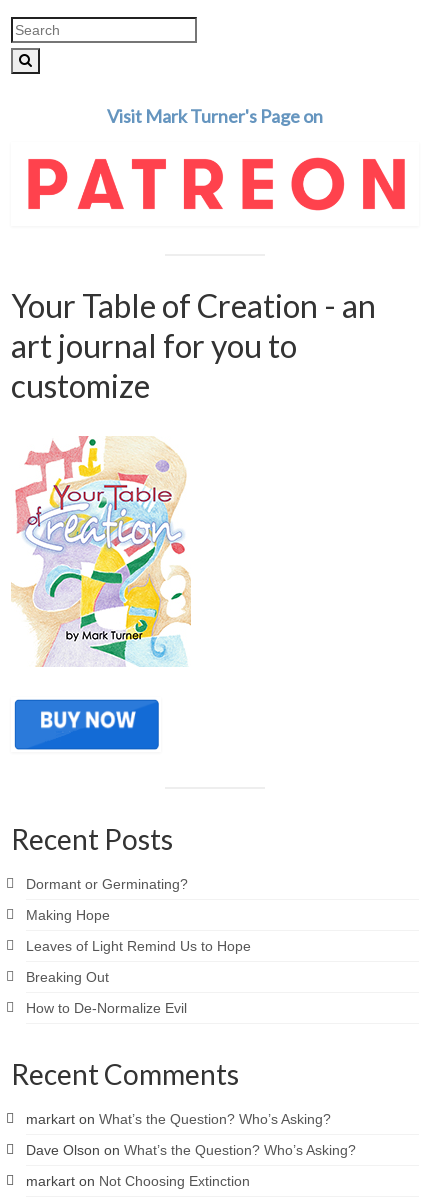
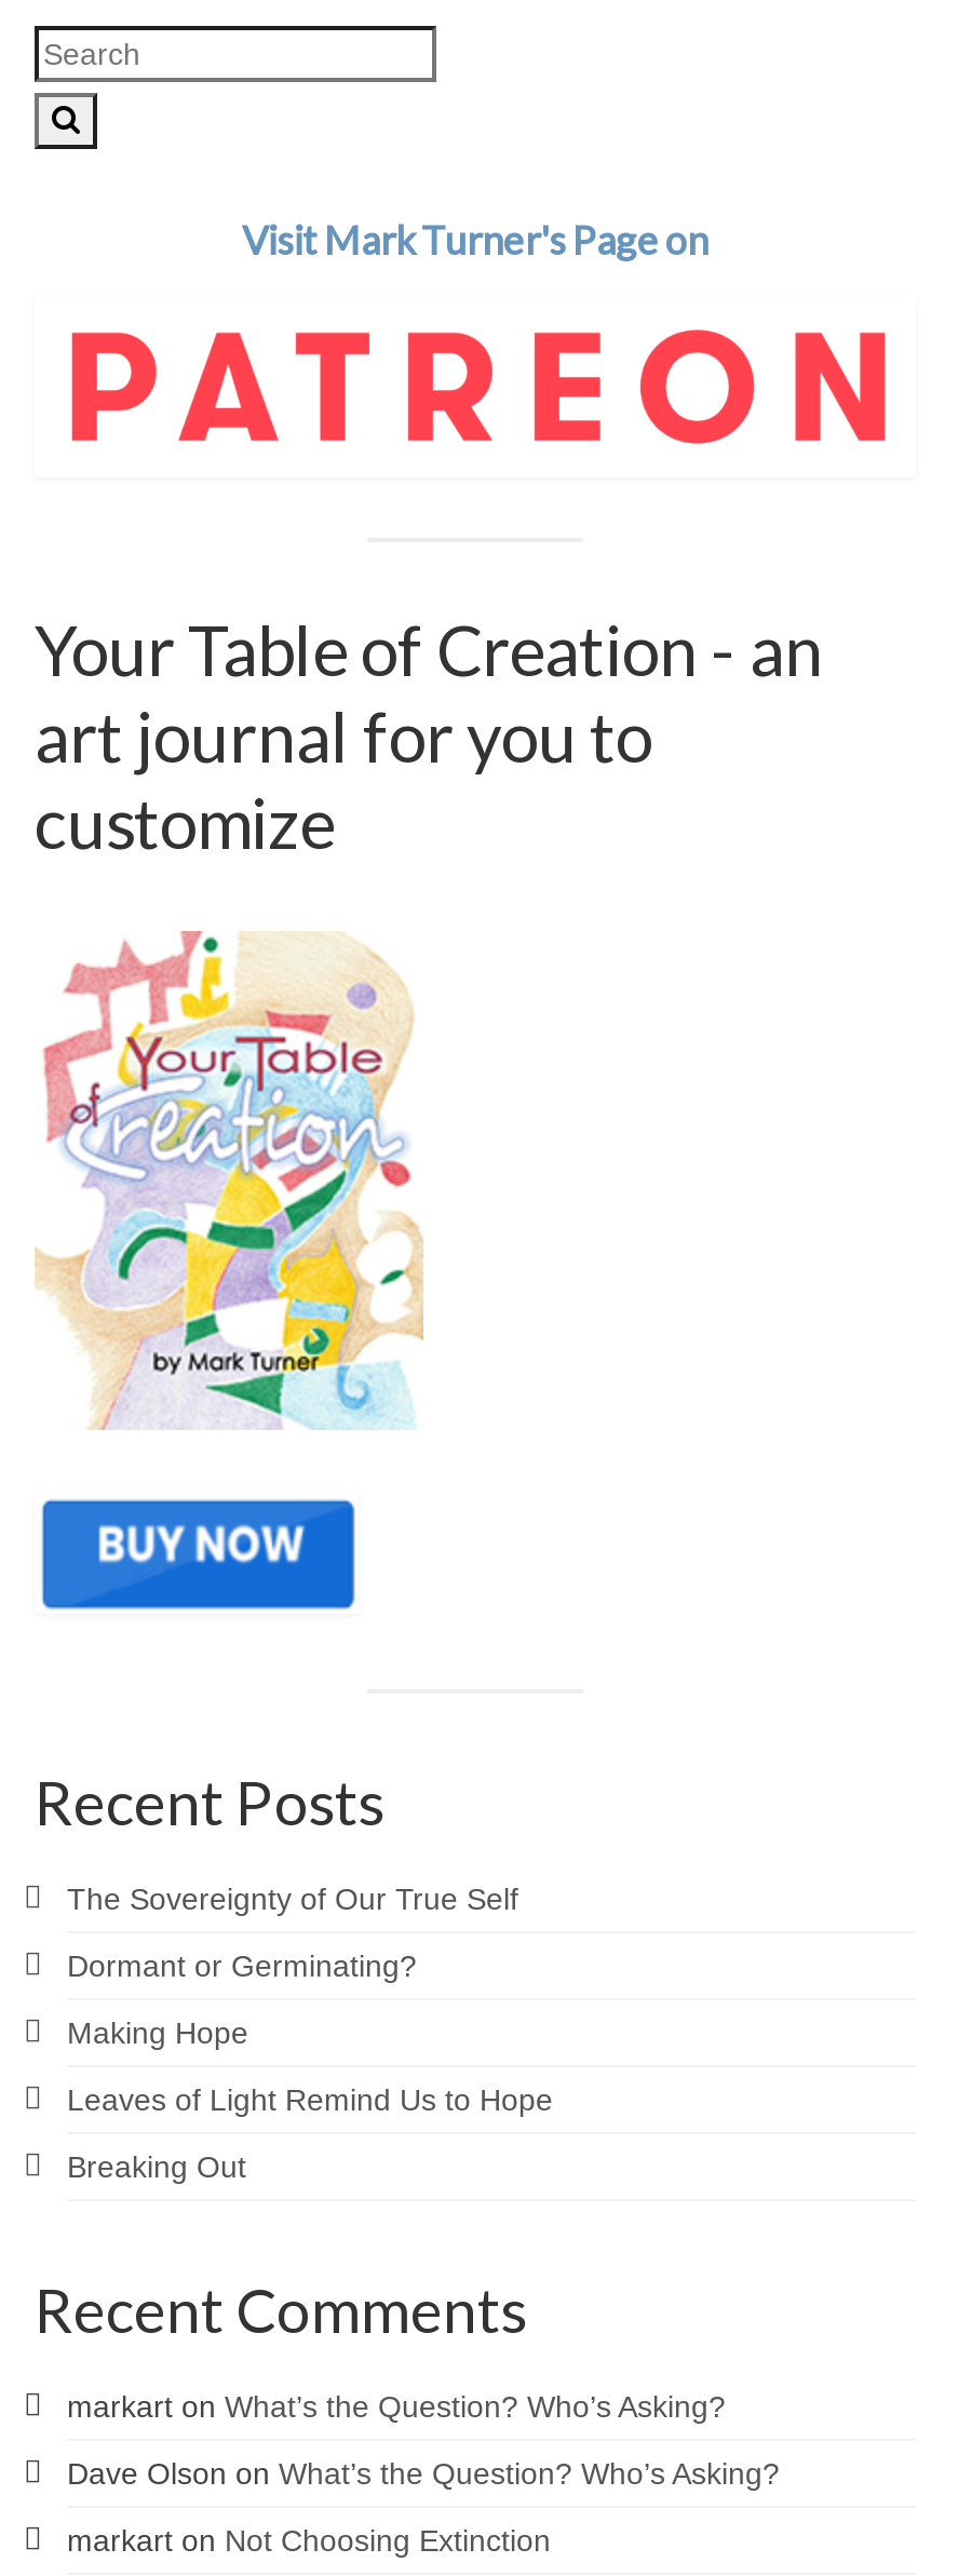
+ The Sovereignty of Our True Self

moved down: Dormant or Germinating? | Making Hope | Leaves of Light Remind Us to Hope | Breaking Out

- How to De-Normalize Evil
